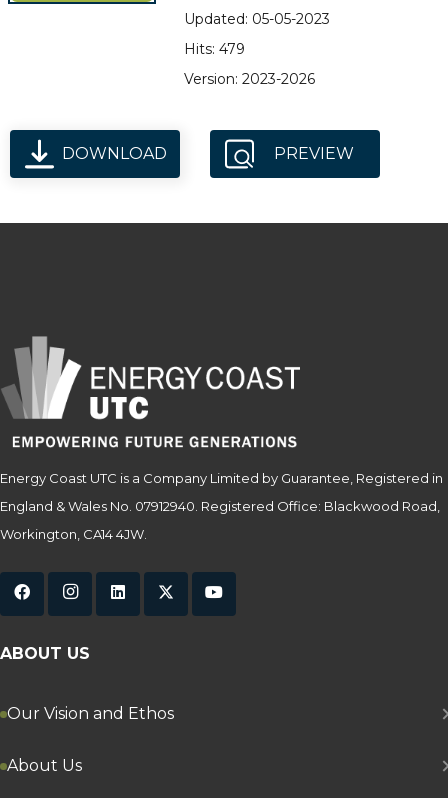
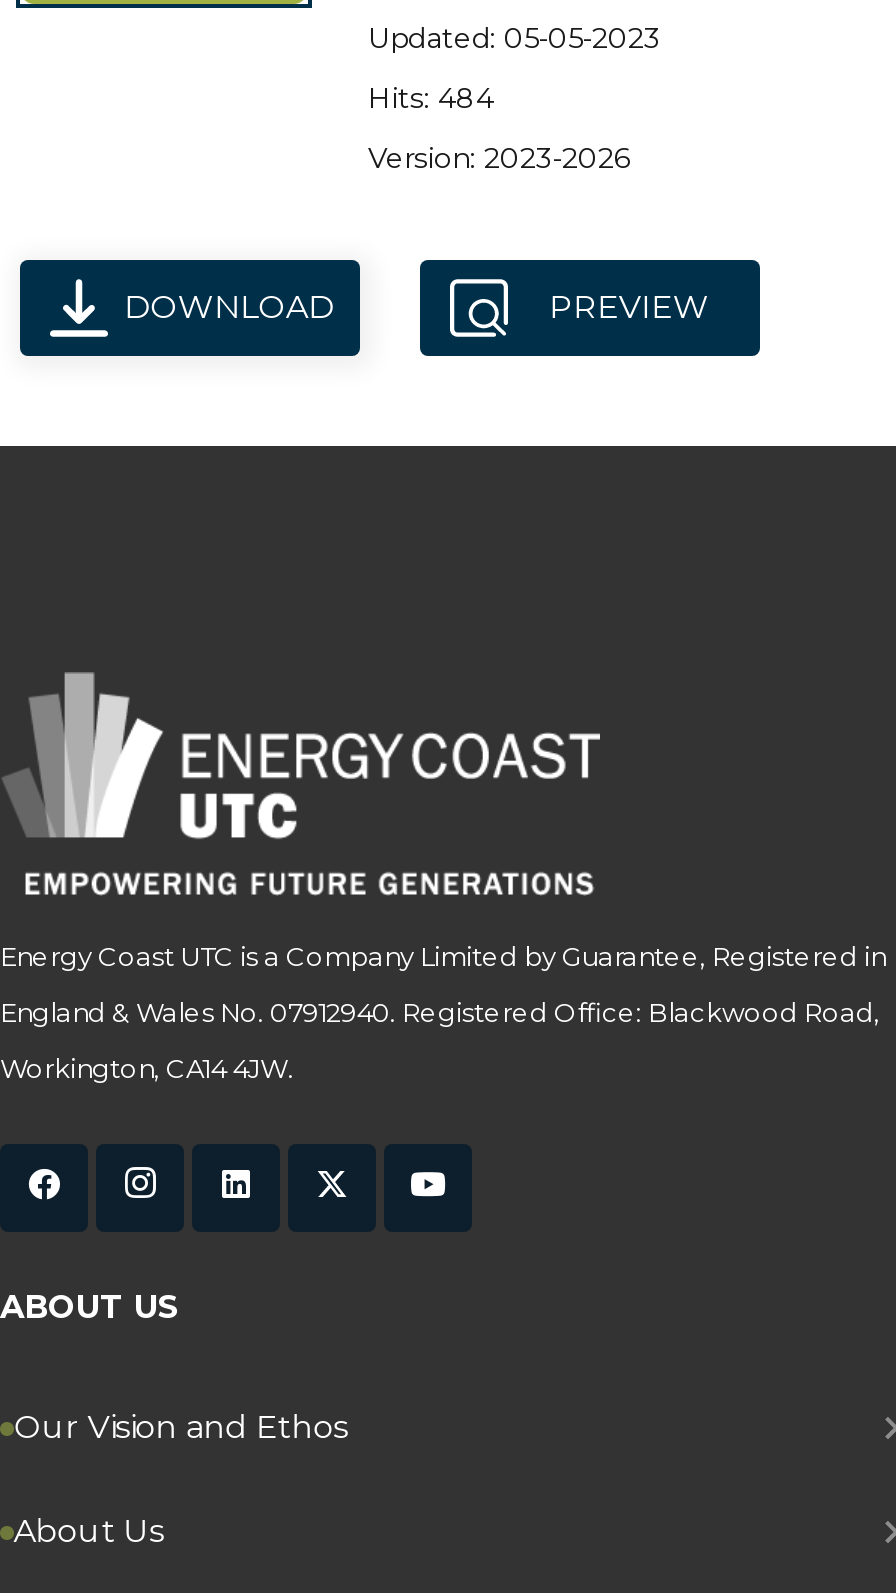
- Hits: 479
+ Hits: 484
